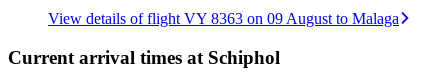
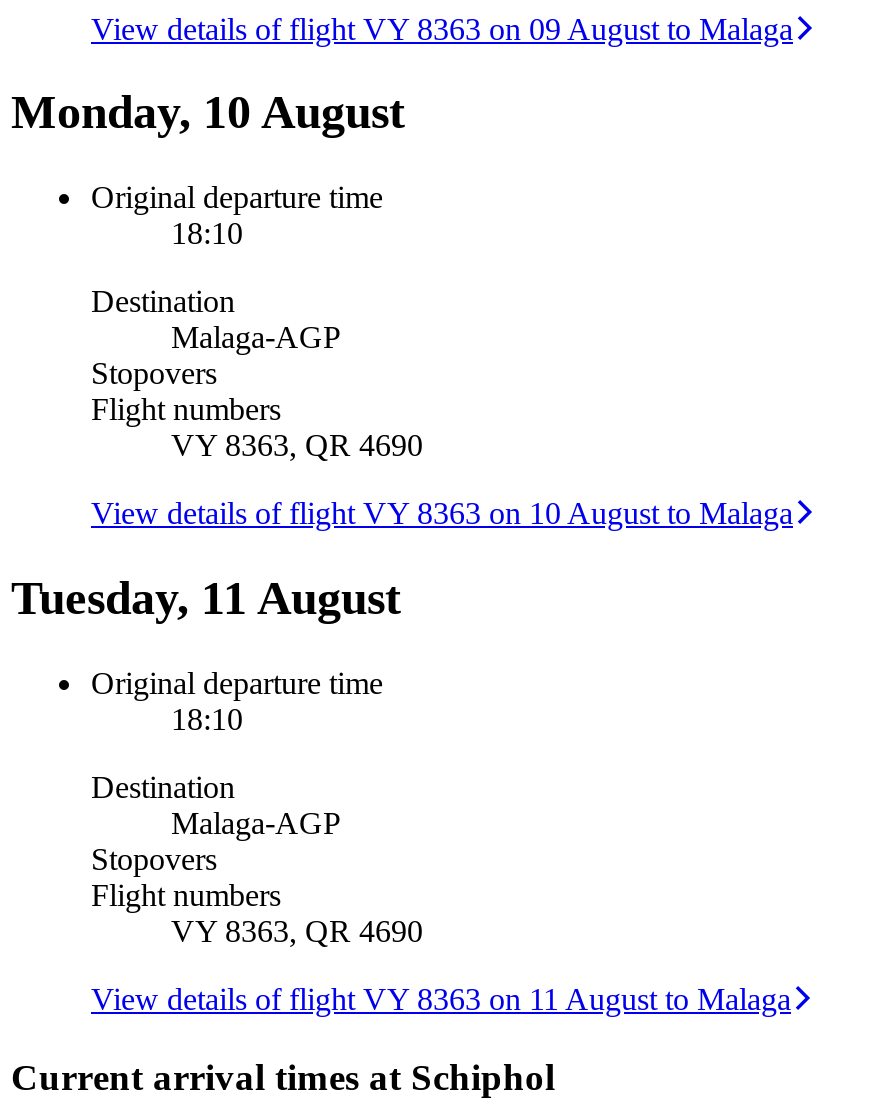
+ Monday, 10 August
+ Original departure time
+ 18:10
+ Destination
+ Malaga-AGP
+ Stopovers
+ Flight numbers
+ VY 8363, QR 4690
+ View details of flight VY 8363 on 10 August to Malaga
+ Tuesday, 11 August
+ Original departure time
+ 18:10
+ Destination
+ Malaga-AGP
+ Stopovers
+ Flight numbers
+ VY 8363, QR 4690
+ View details of flight VY 8363 on 11 August to Malaga
